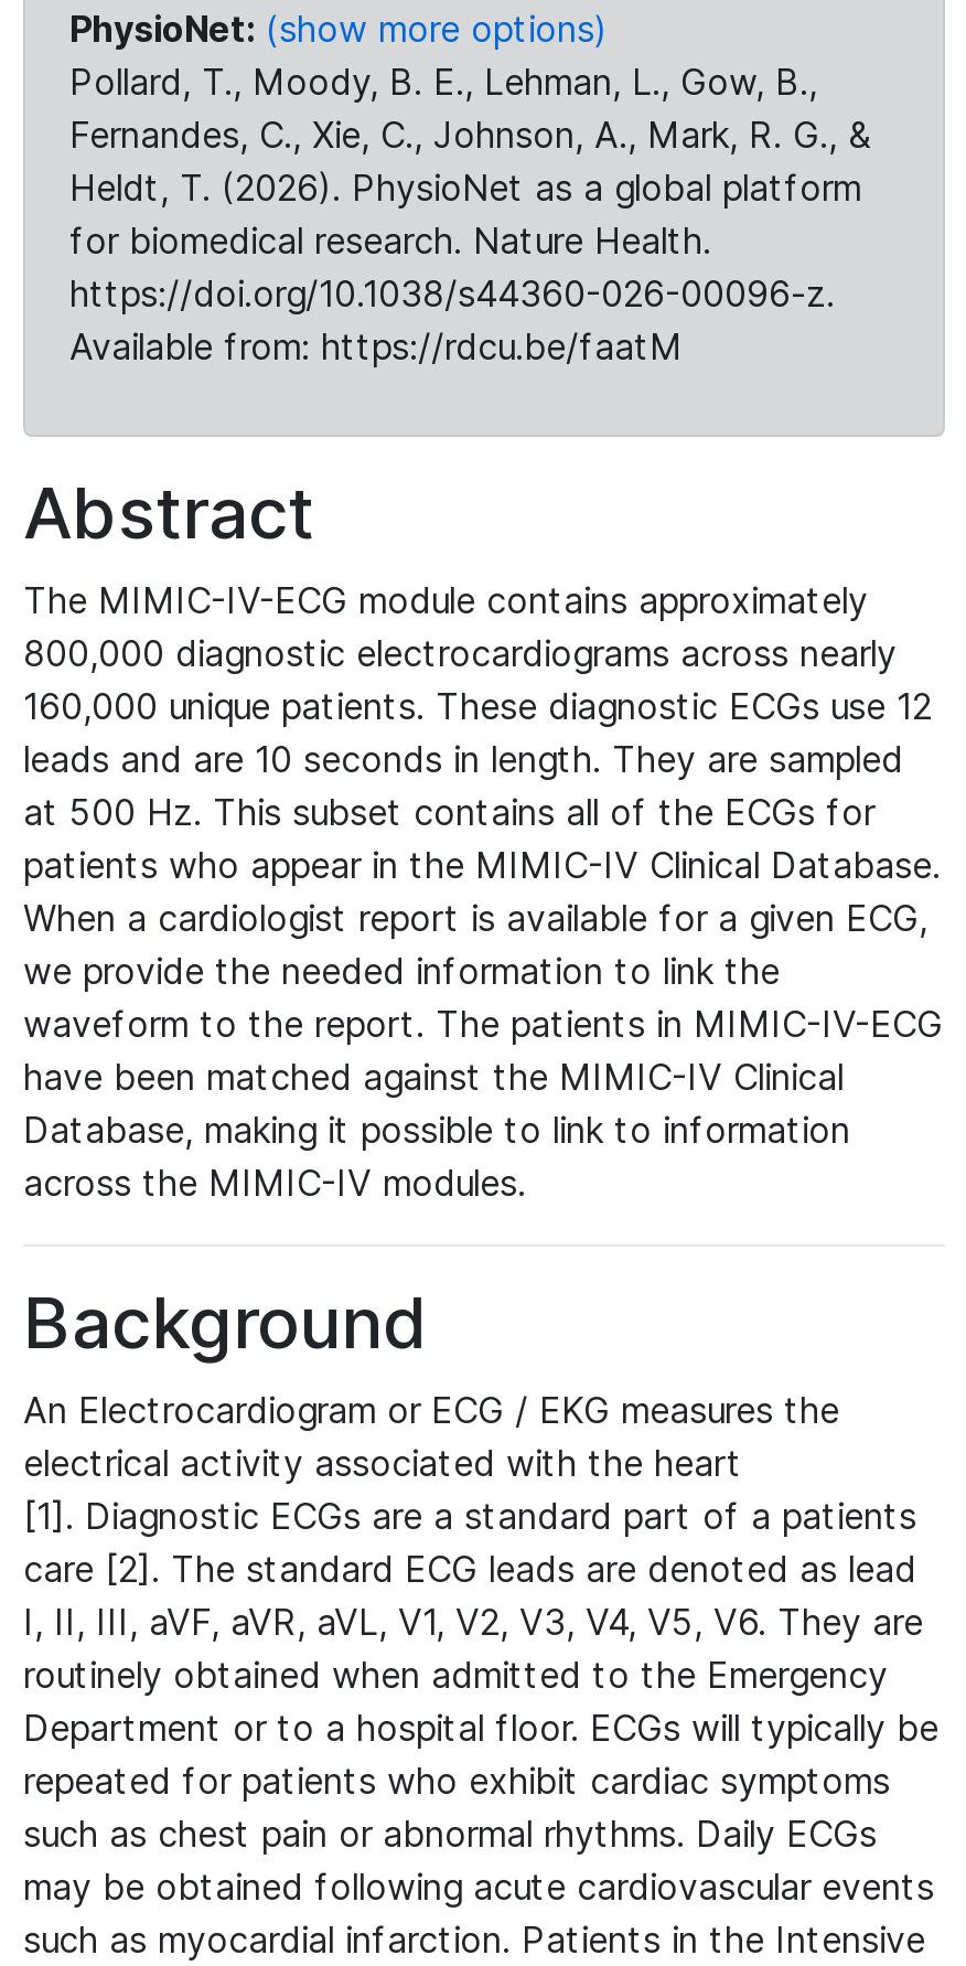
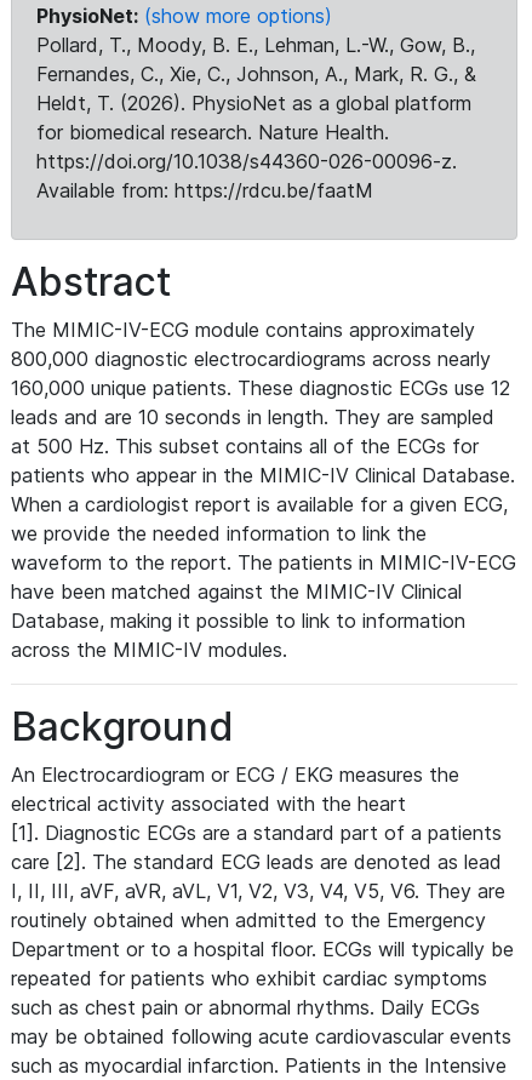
- Pollard, T., Moody, B. E., Lehman, L., Gow, B.,
+ Pollard, T., Moody, B. E., Lehman, L.-W., Gow, B.,
